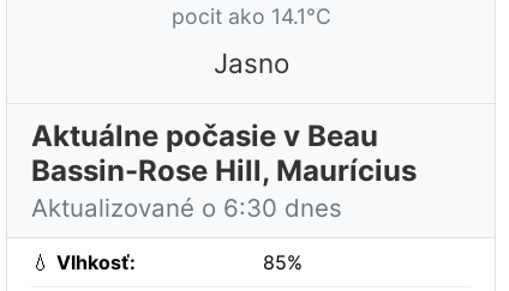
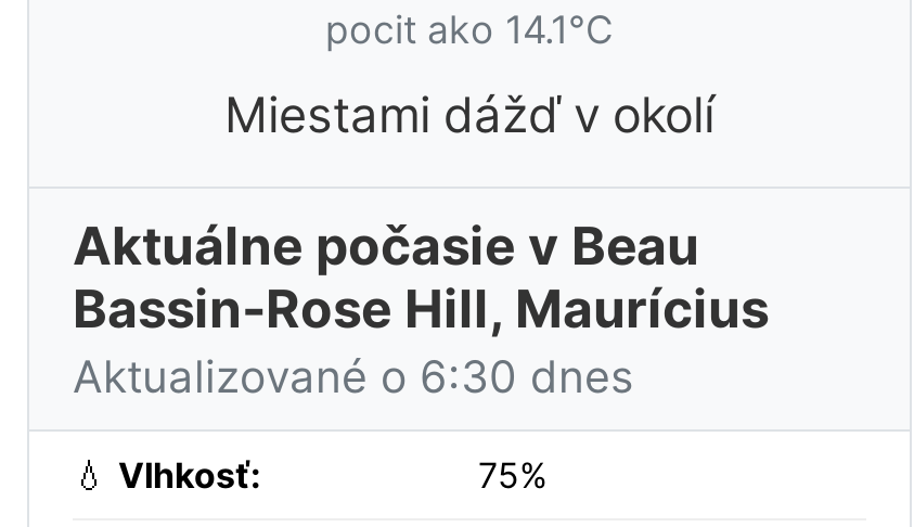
- Jasno
+ Miestami dážď v okolí

- 85%
+ 75%
